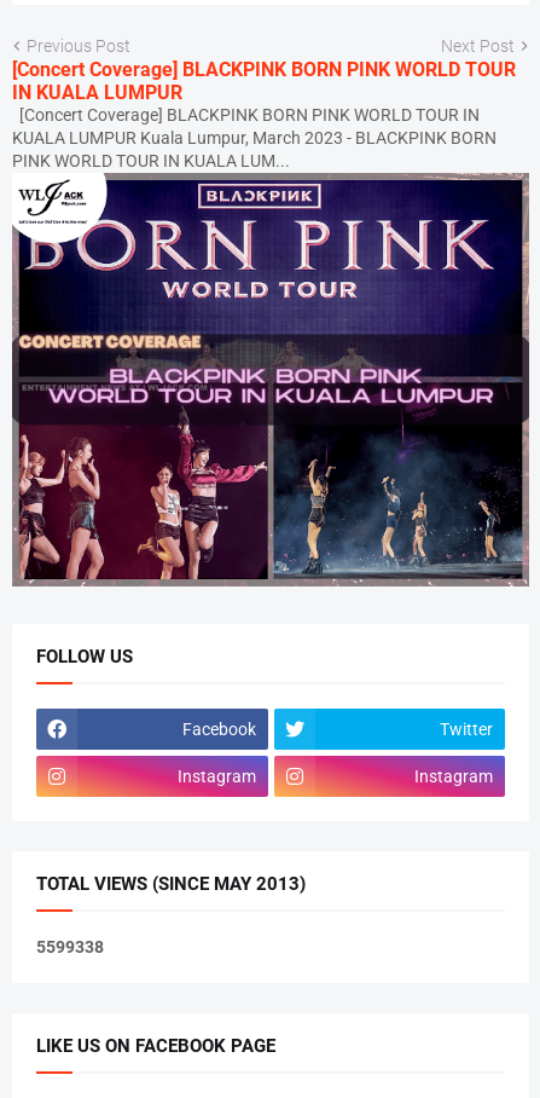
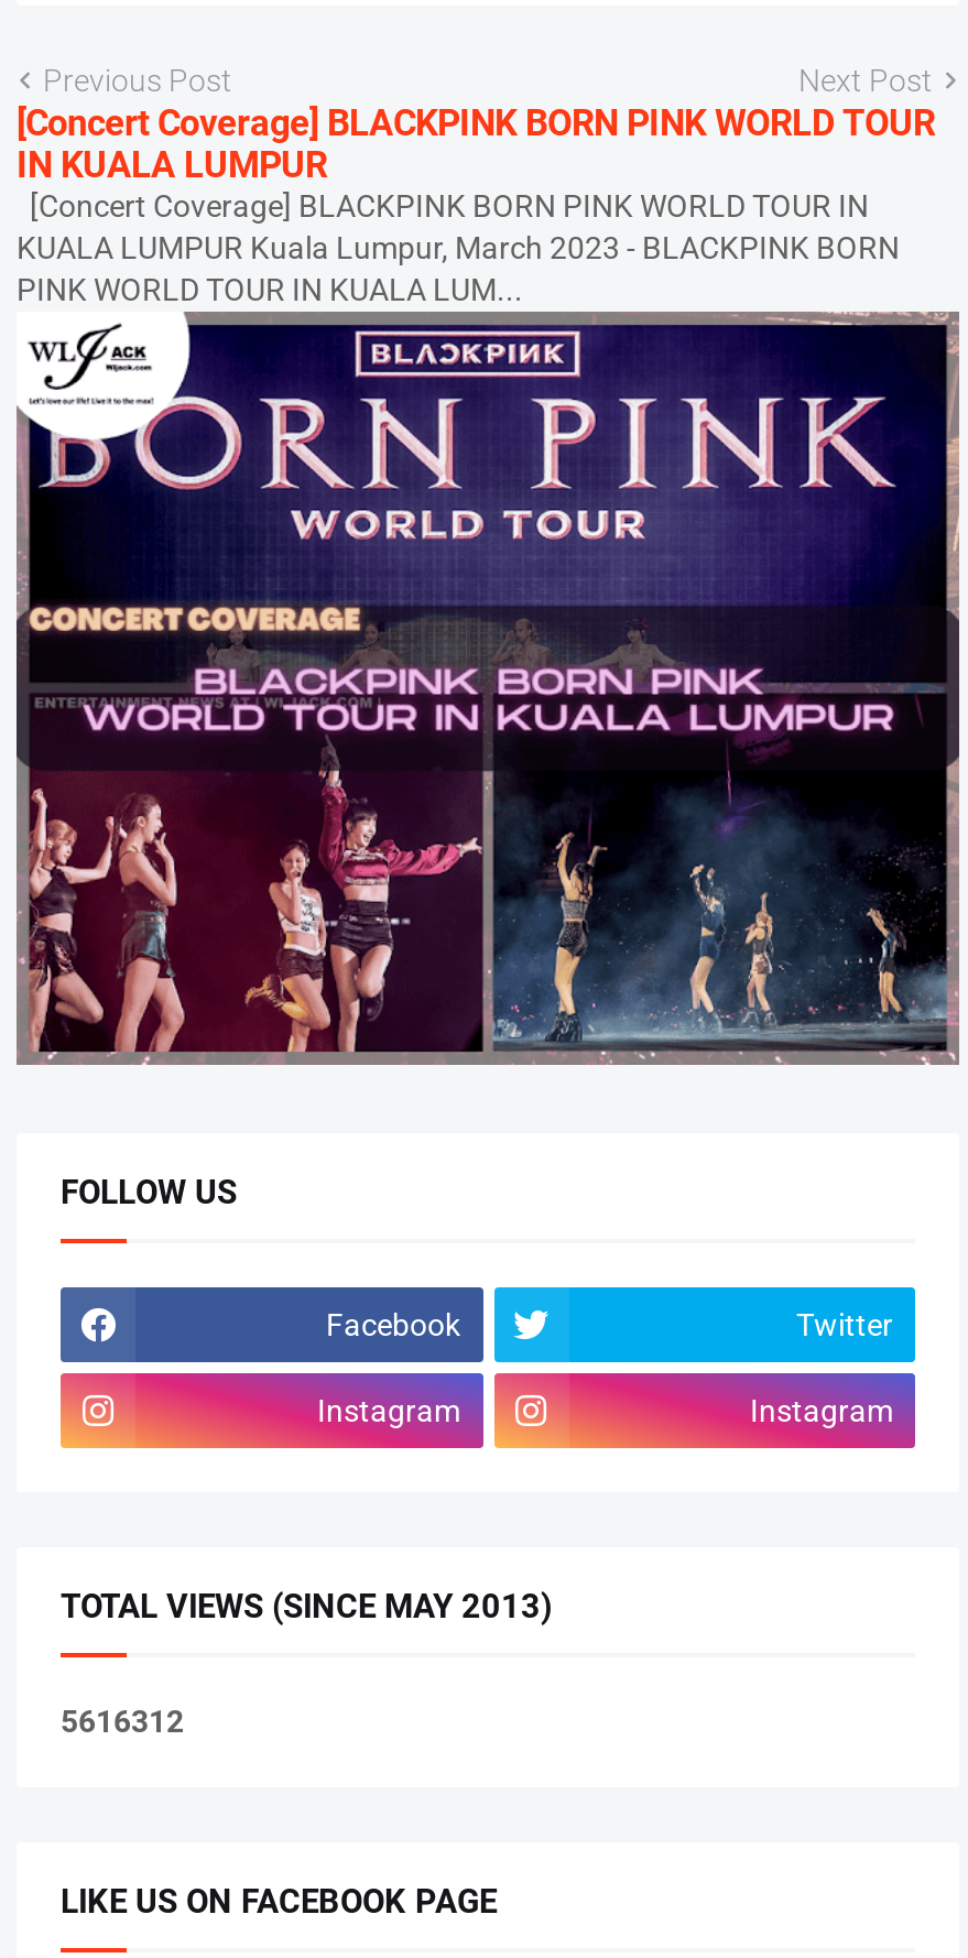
- 559 933 8
+ 561 631 2
